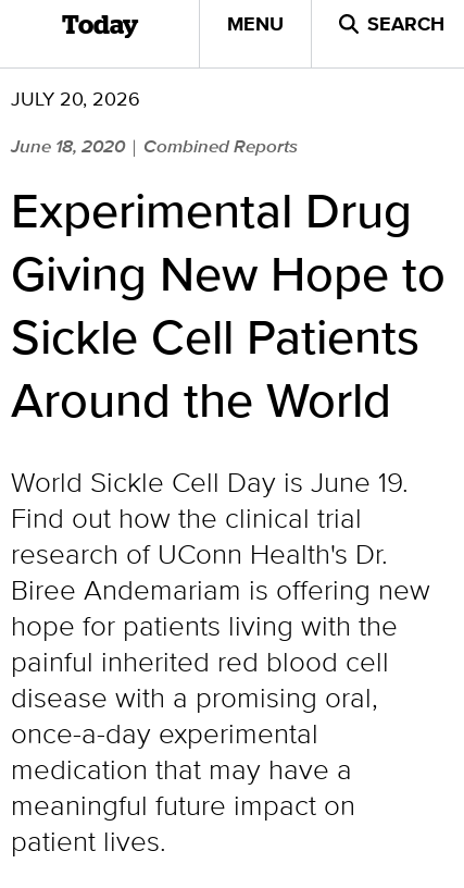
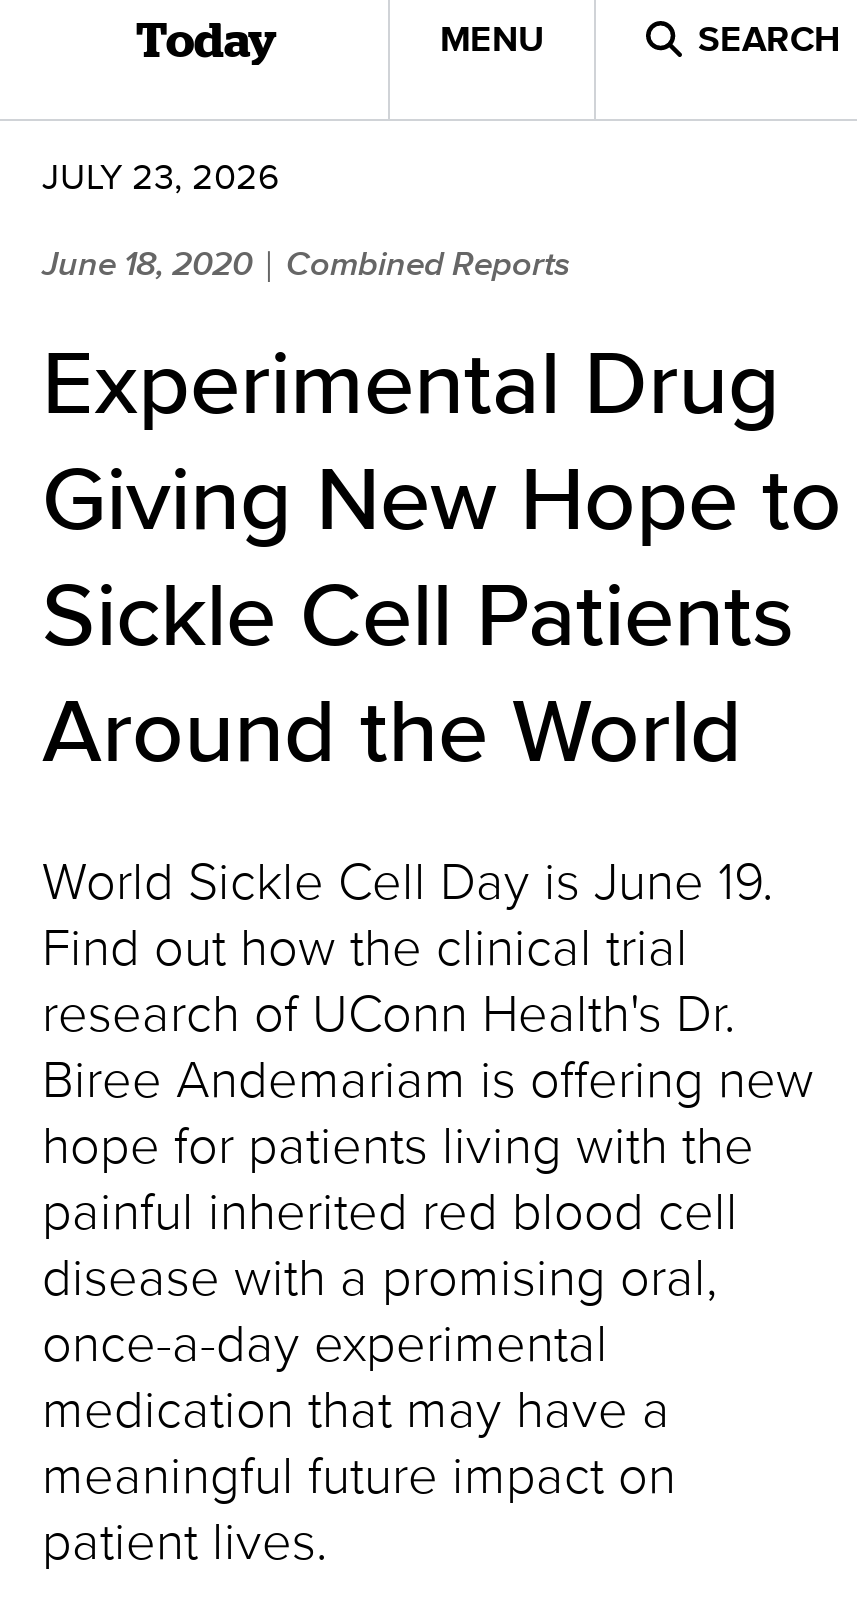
- JULY 20, 2026
+ JULY 23, 2026
